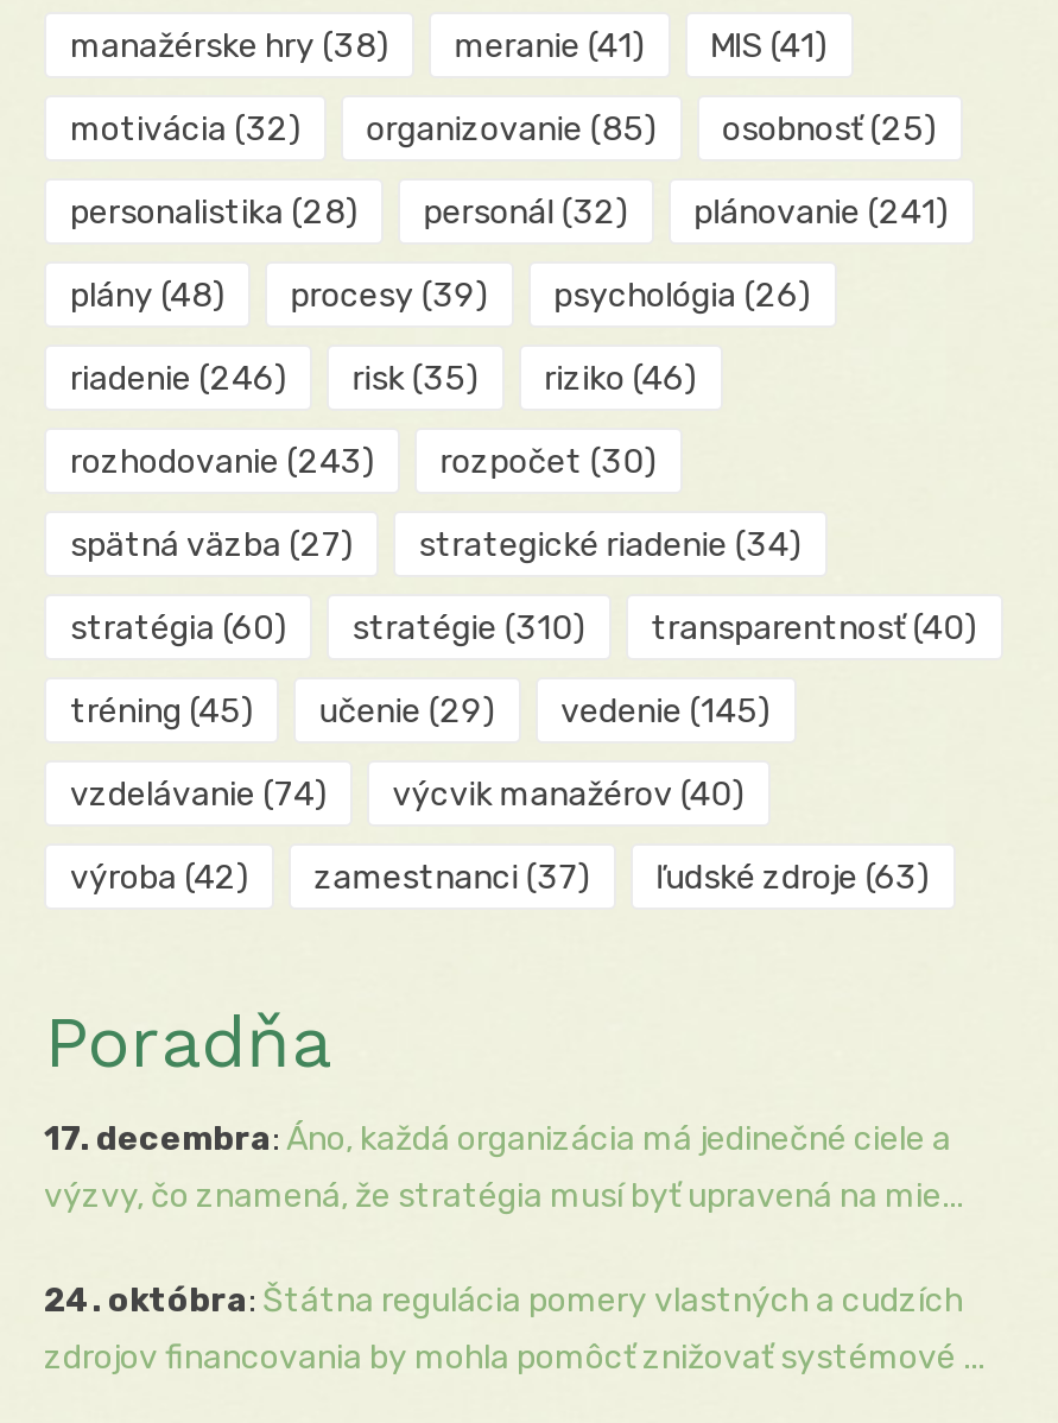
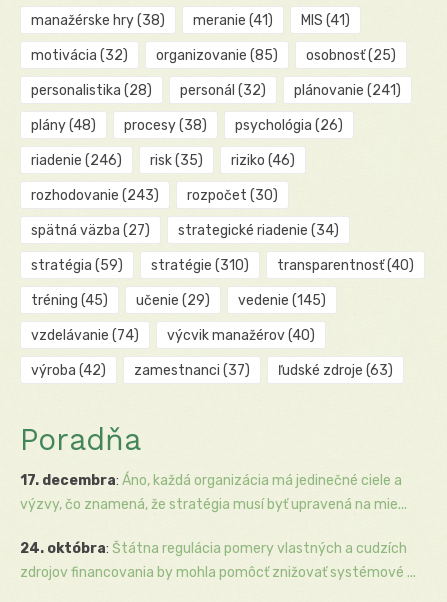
- plány (48) procesy (39) psychológia (26)
+ plány (48) procesy (38) psychológia (26)

- stratégia (60) stratégie (310) transparentnosť (40)
+ stratégia (59) stratégie (310) transparentnosť (40)
